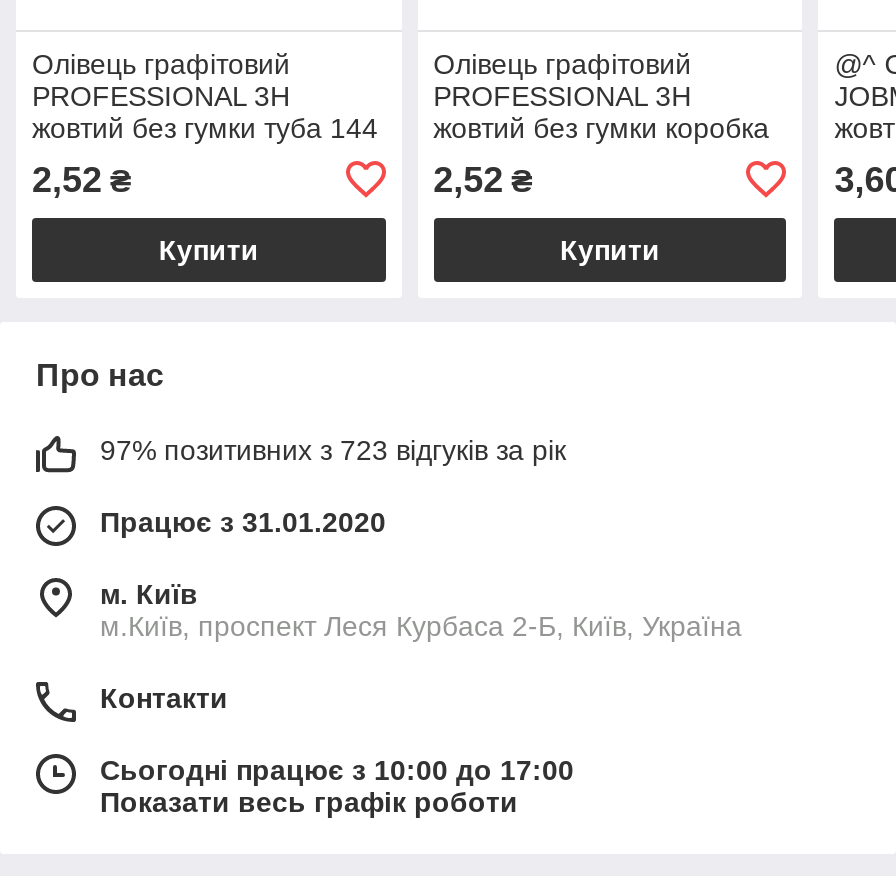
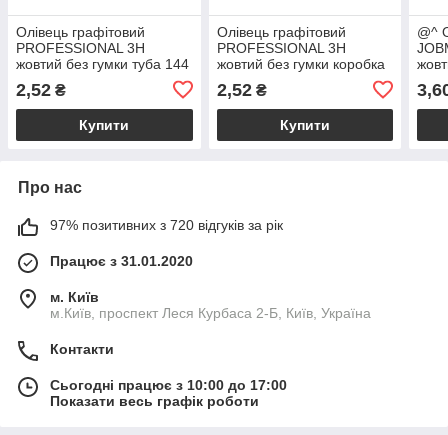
- 97% позитивних з 723 відгуків за рік
+ 97% позитивних з 720 відгуків за рік
